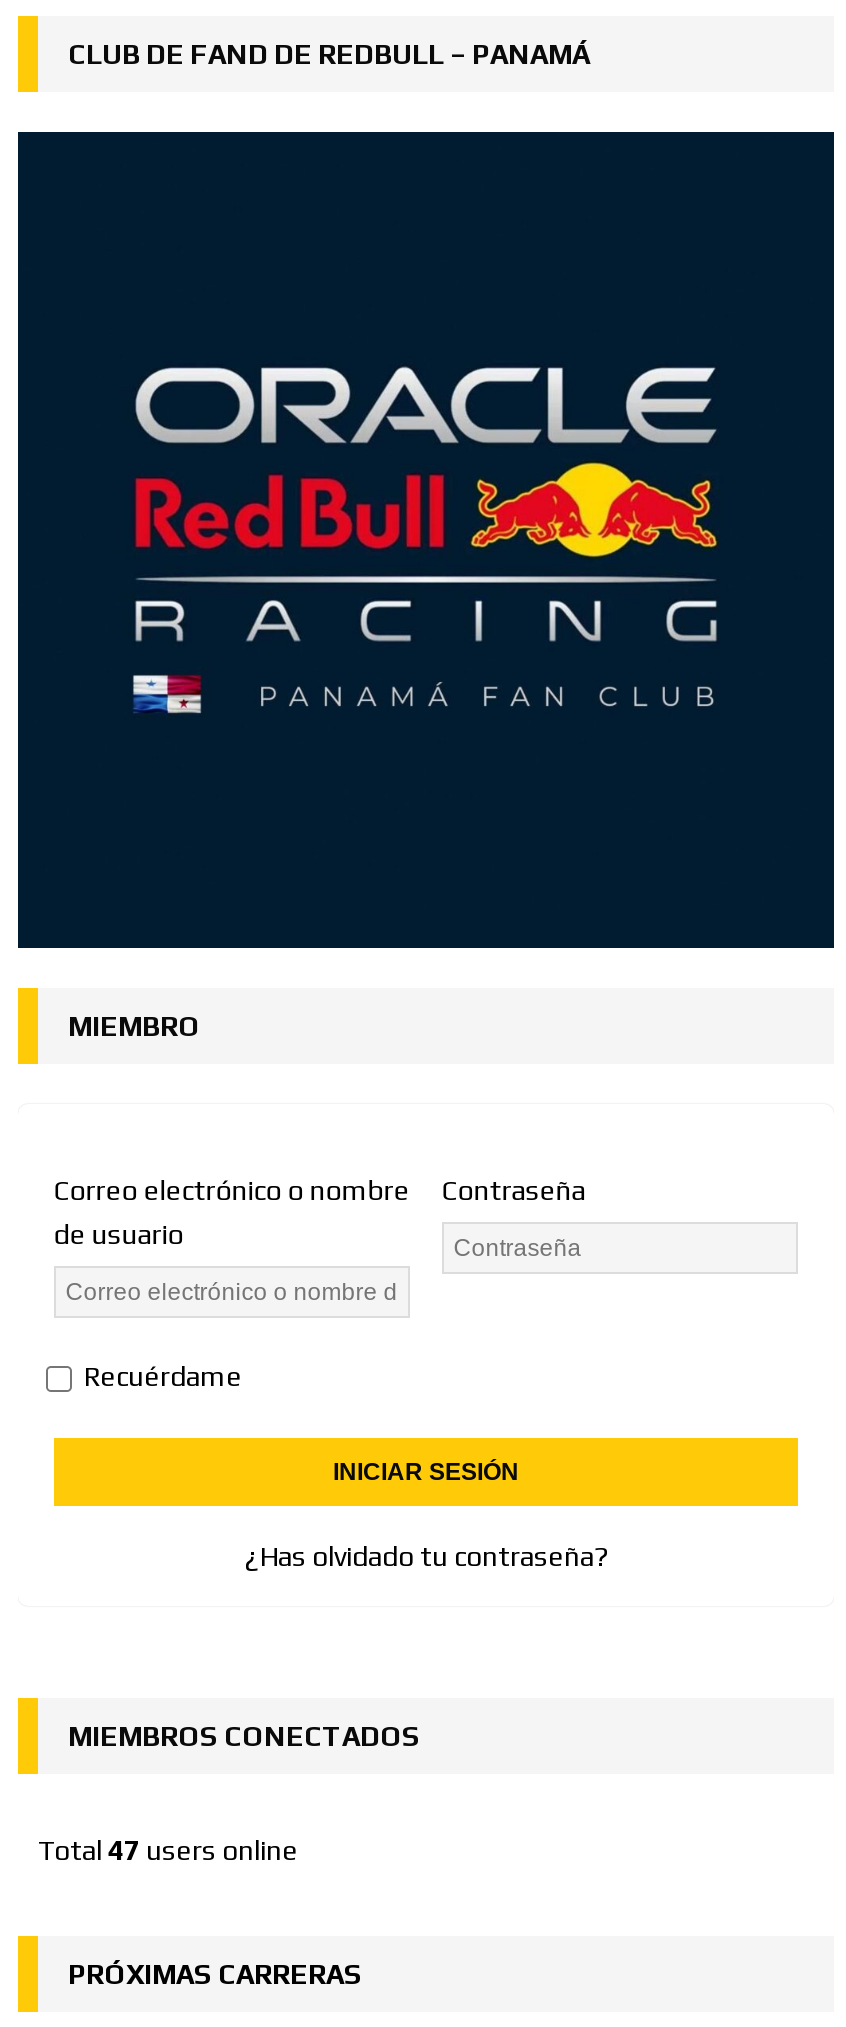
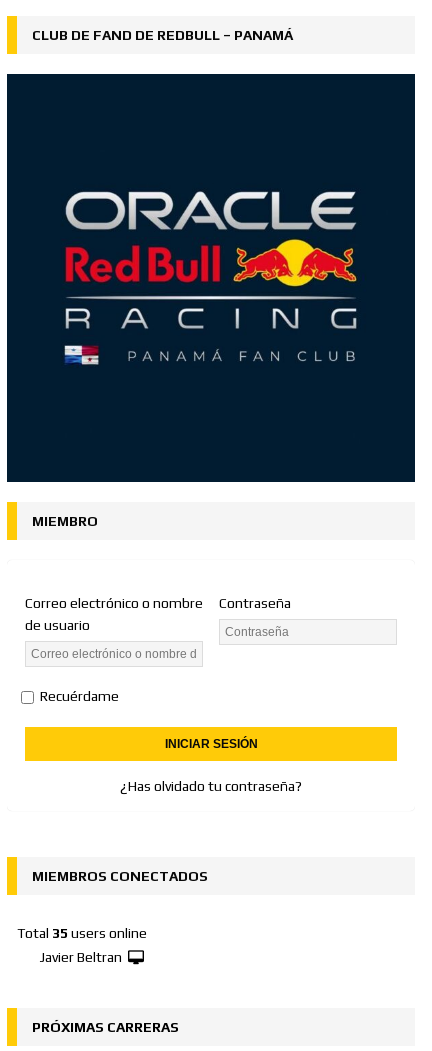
- Total 47 users online
+ Total 35 users online
+ Javier Beltran
